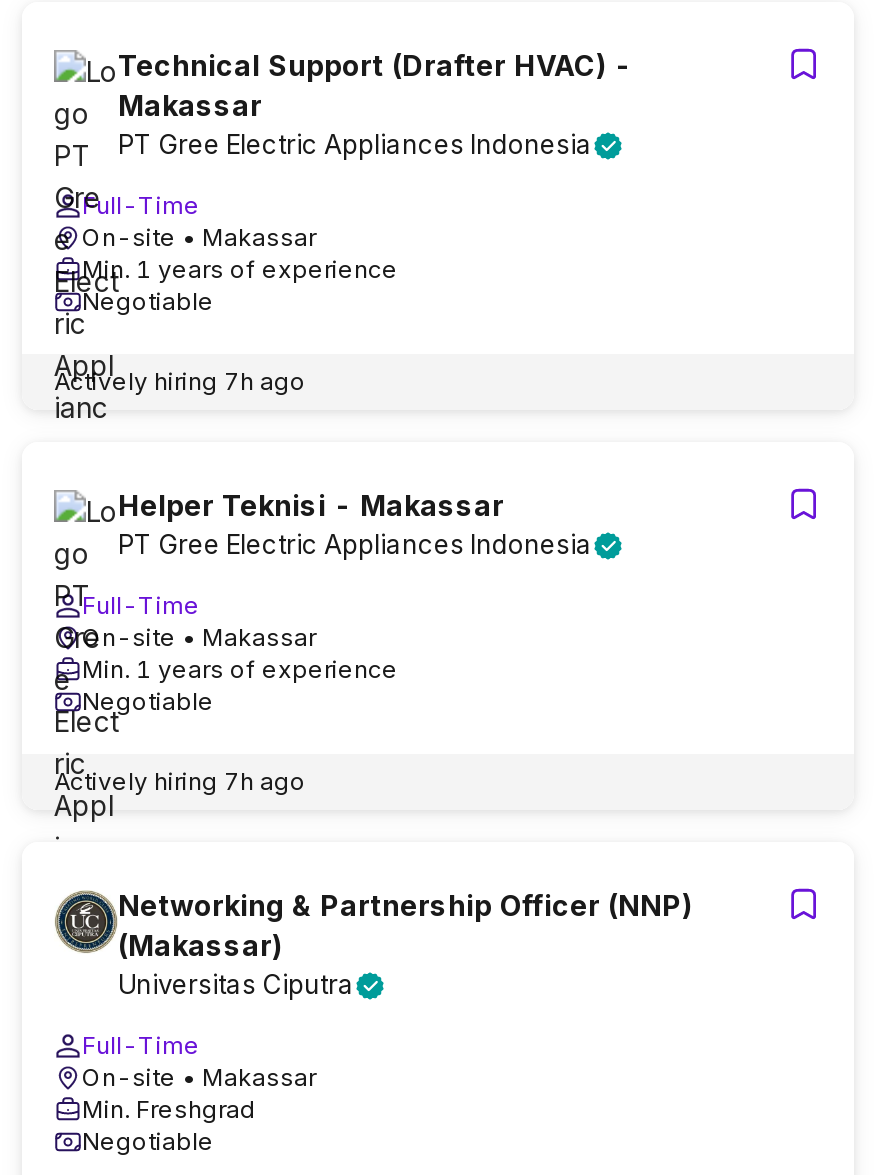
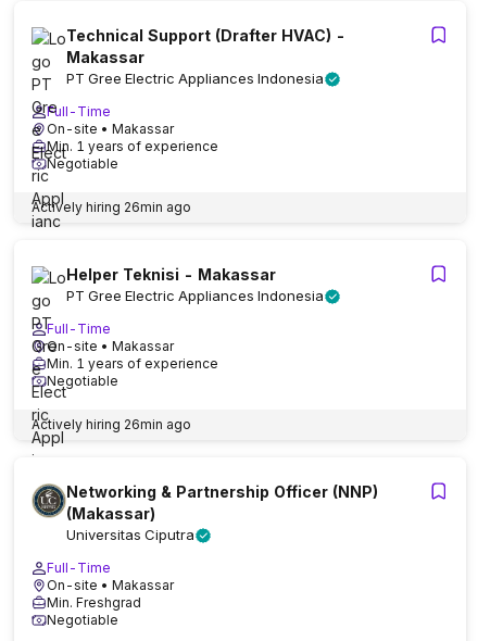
- Actively hiring 7h ago
+ Actively hiring 26min ago

- Actively hiring 7h ago
+ Actively hiring 26min ago
